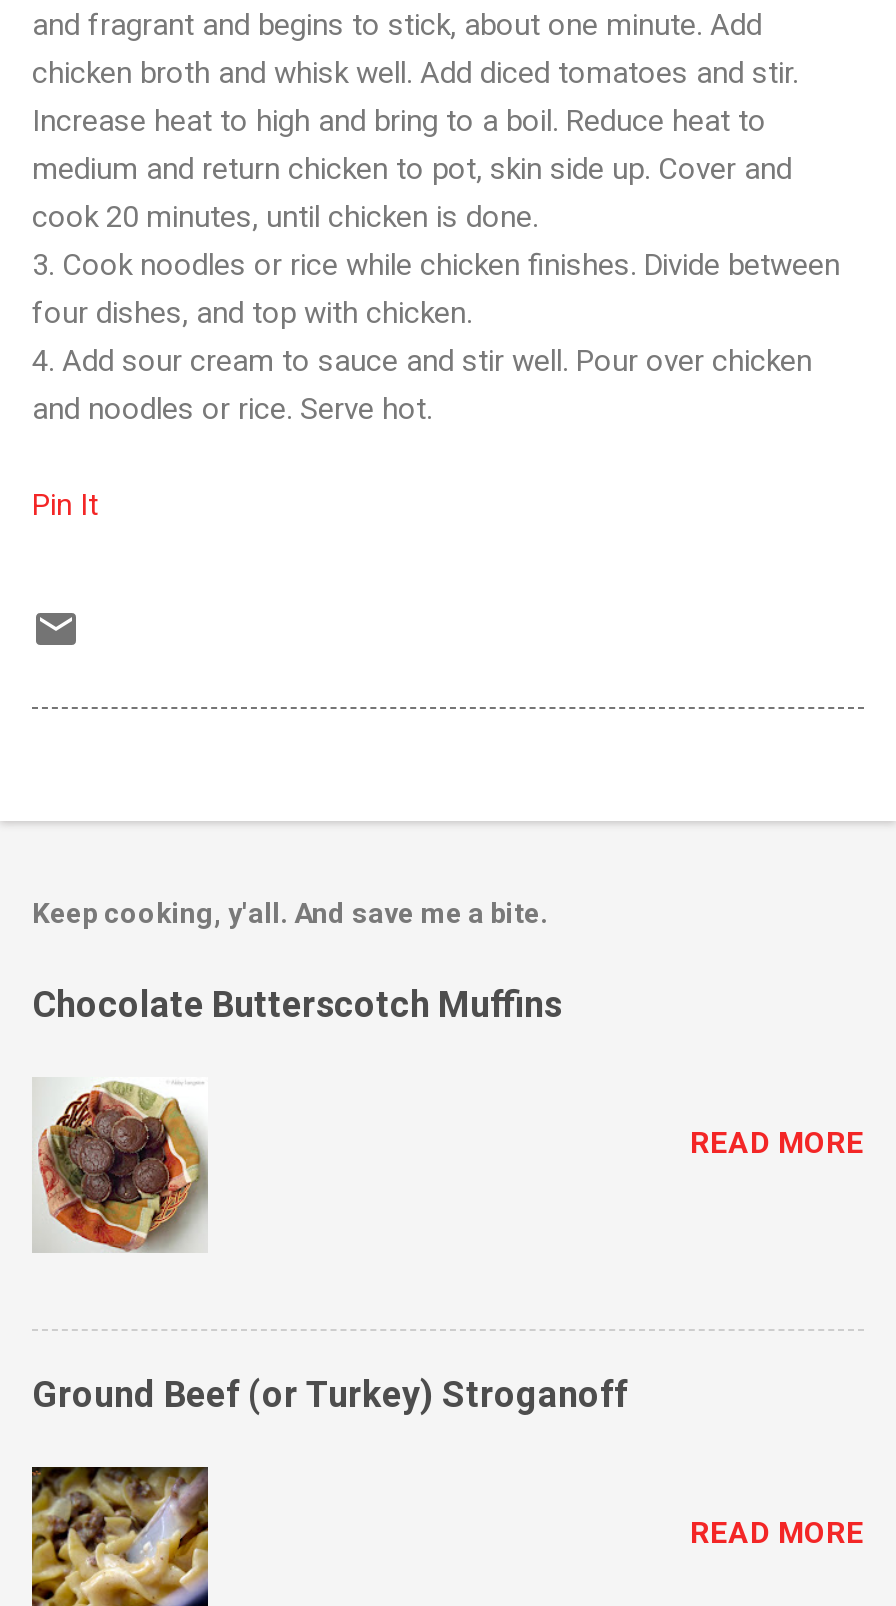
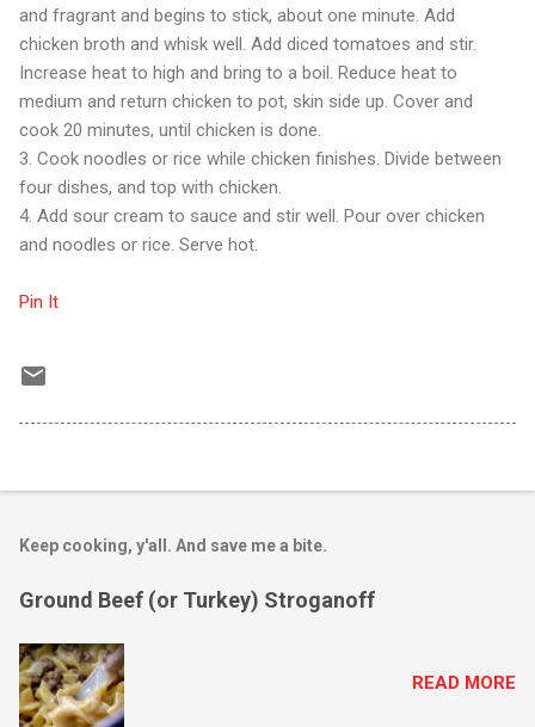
- [image]
- Chocolate Butterscotch Muffins
- READ MORE
